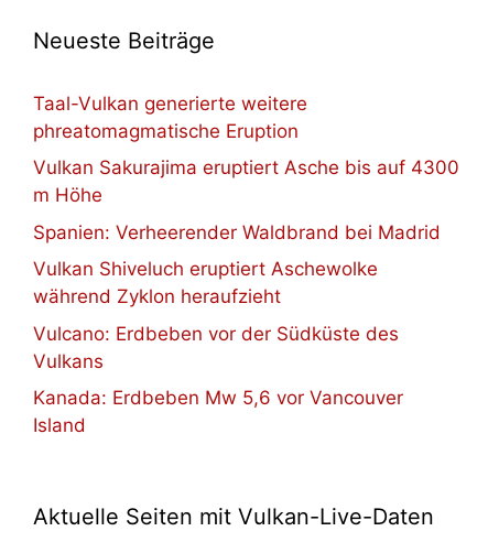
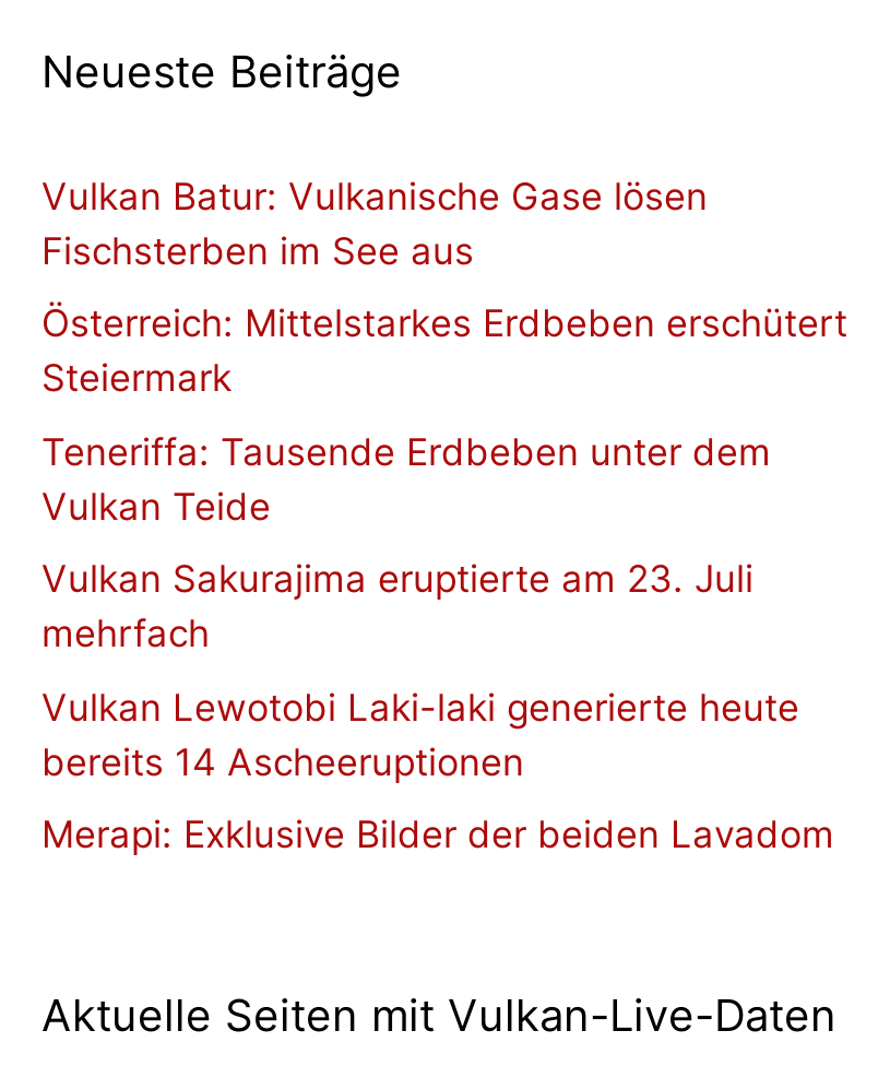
- Taal-Vulkan generierte weitere
- phreatomagmatische Eruption
+ Vulkan Batur: Vulkanische Gase lösen
+ Fischsterben im See aus

- Vulkan Sakurajima eruptiert Asche bis auf 4300
- m Höhe
+ Österreich: Mittelstarkes Erdbeben erschütert
+ Steiermark

- Spanien: Verheerender Waldbrand bei Madrid
+ Teneriffa: Tausende Erdbeben unter dem
+ Vulkan Teide

- Vulkan Shiveluch eruptiert Aschewolke
- während Zyklon heraufzieht
+ Vulkan Sakurajima eruptierte am 23. Juli
+ mehrfach

- Vulcano: Erdbeben vor der Südküste des
- Vulkans
+ Vulkan Lewotobi Laki-laki generierte heute
+ bereits 14 Ascheeruptionen

- Kanada: Erdbeben Mw 5,6 vor Vancouver
- Island
+ Merapi: Exklusive Bilder der beiden Lavadom
